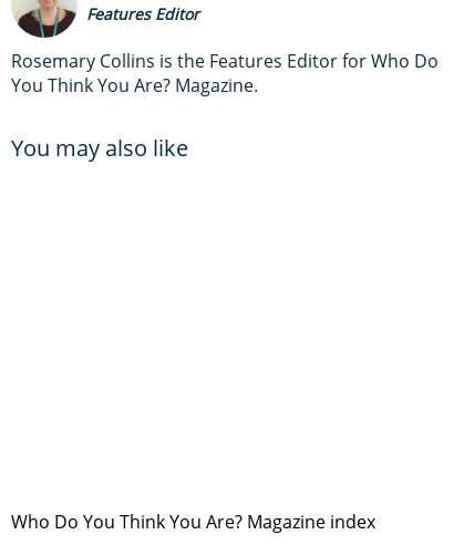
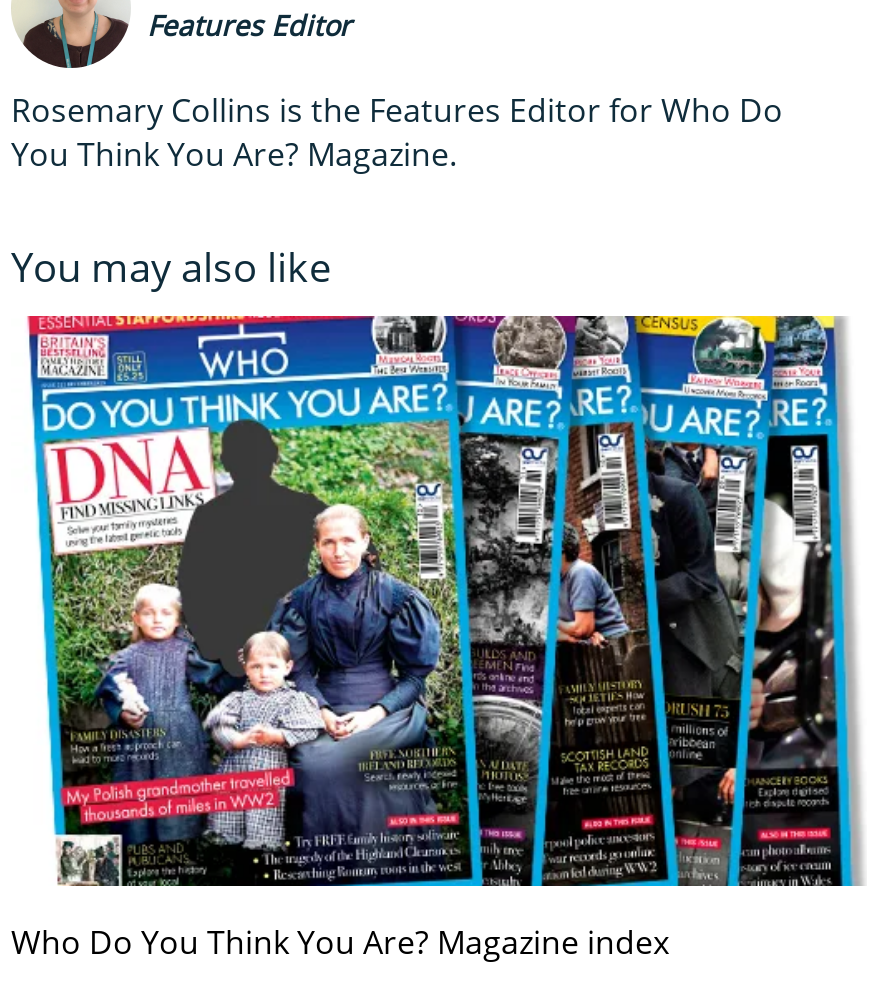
+ [image]
